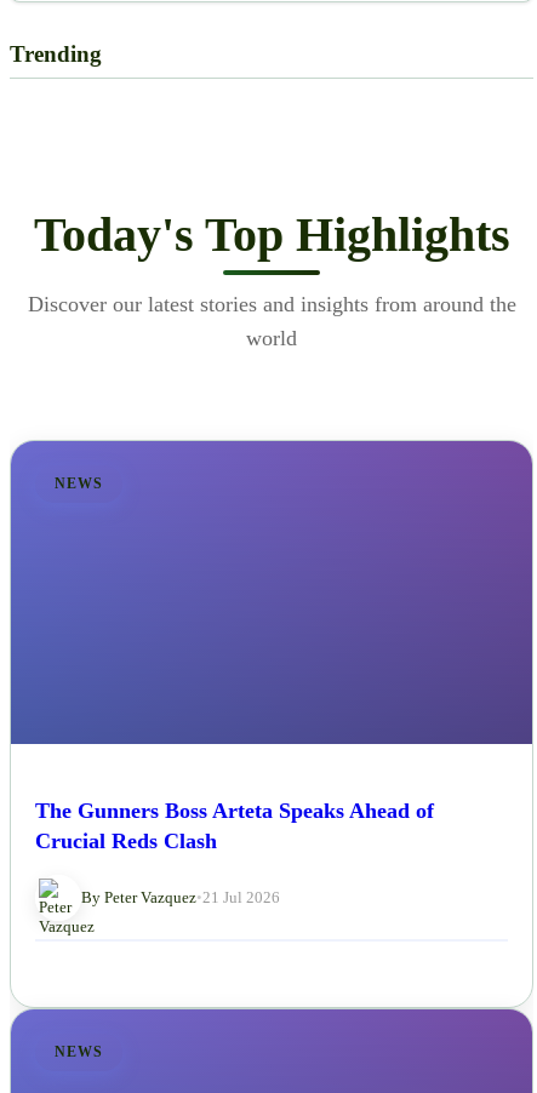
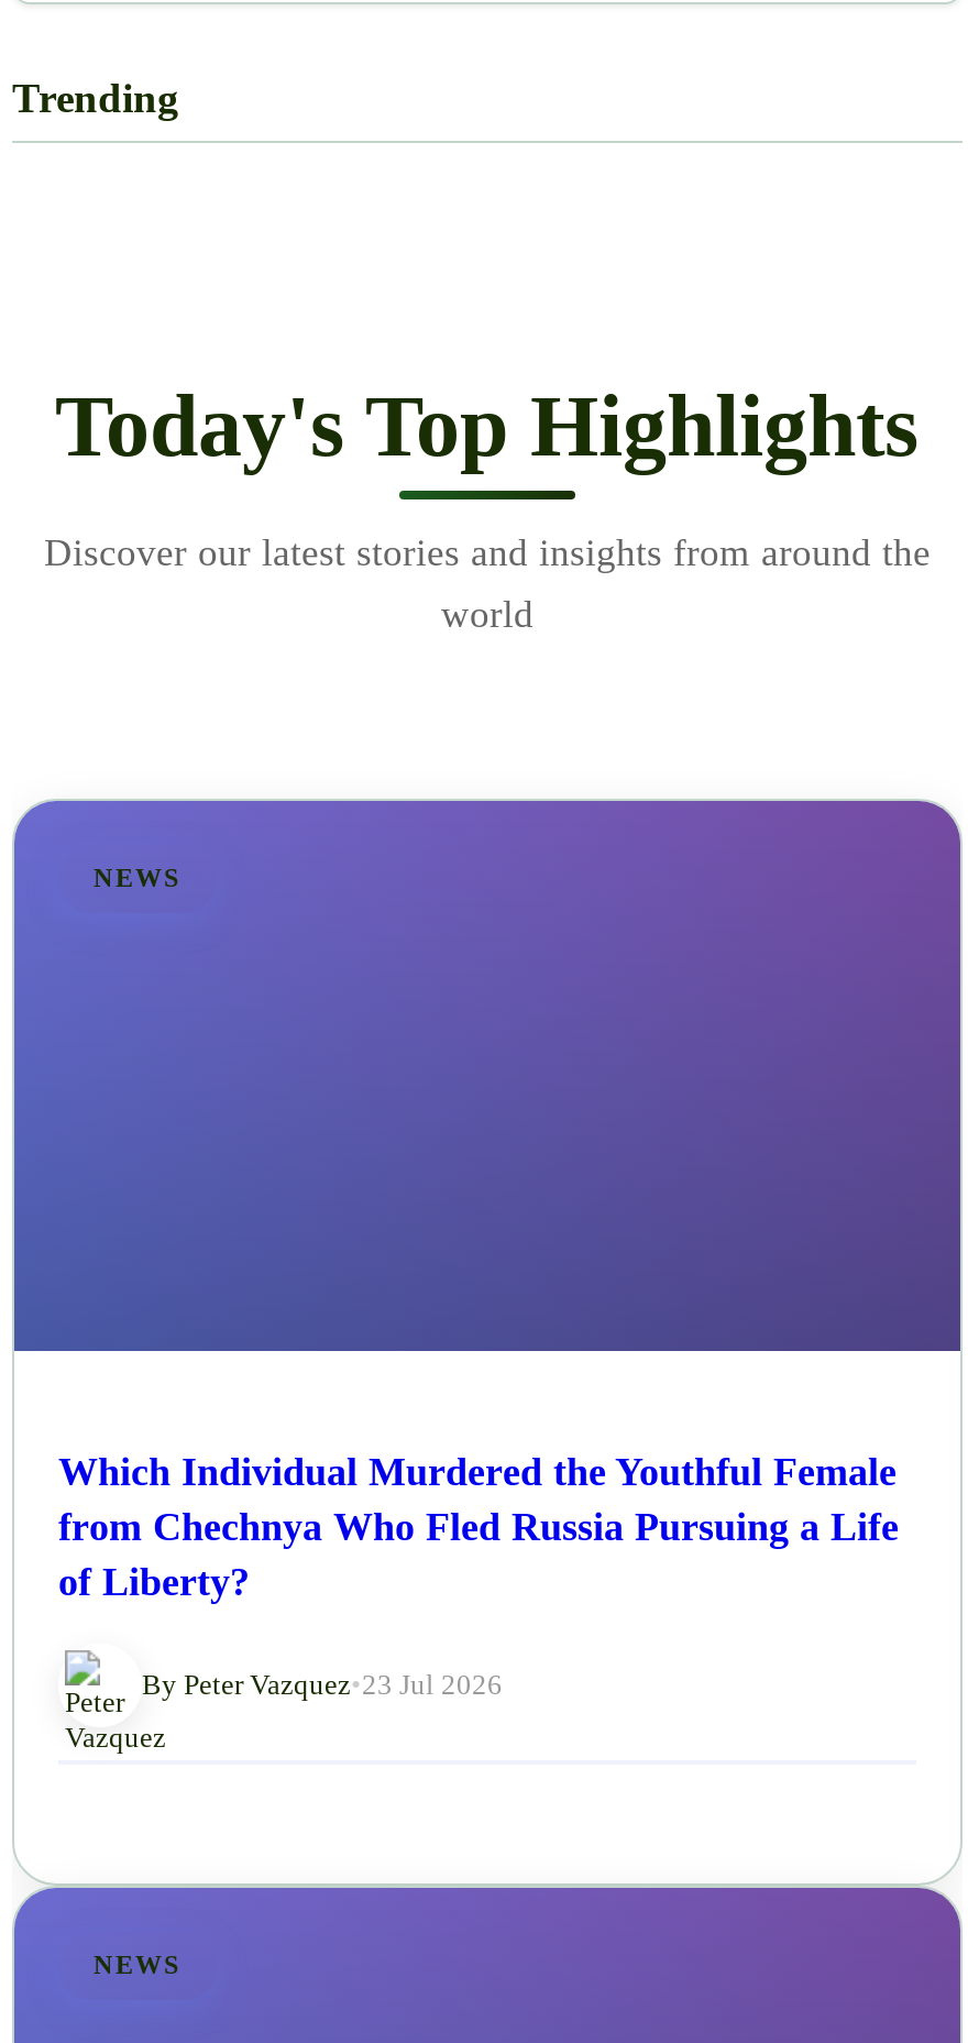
- The Gunners Boss Arteta Speaks Ahead of
- Crucial Reds Clash
+ Which Individual Murdered the Youthful Female
+ from Chechnya Who Fled Russia Pursuing a Life
+ of Liberty?

- By Peter Vazquez • 21 Jul 2026
+ By Peter Vazquez • 23 Jul 2026
